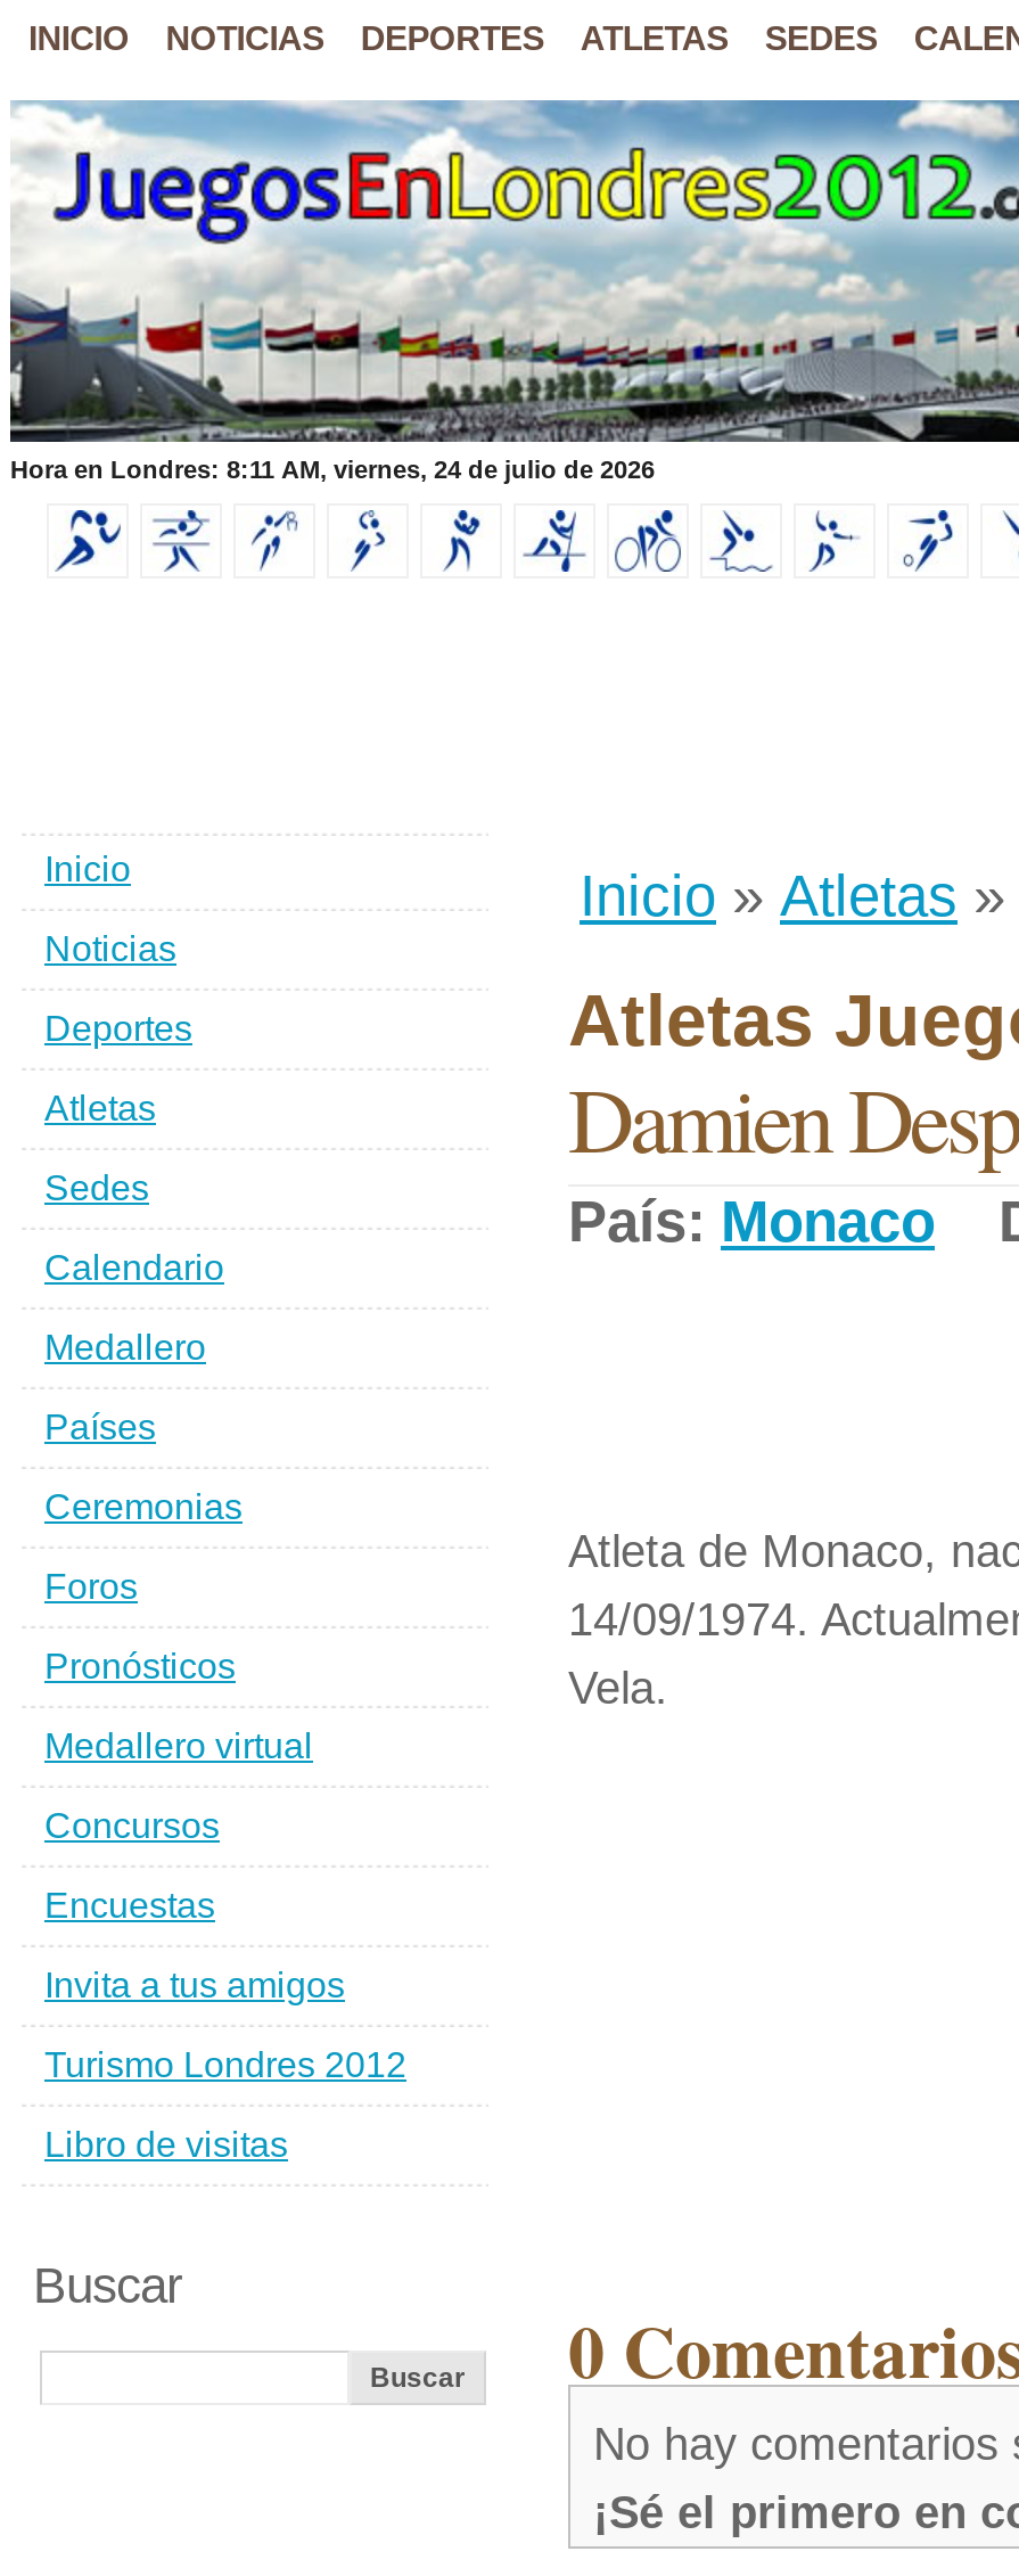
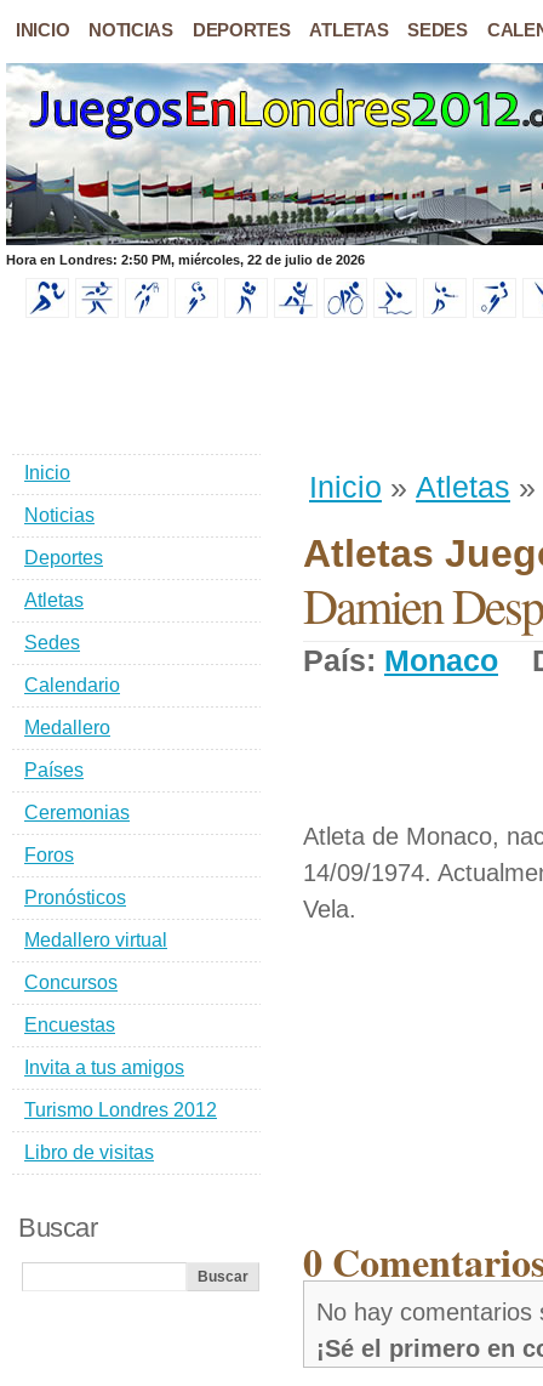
- Hora en Londres: 8:11 AM, viernes, 24 de julio de 2026
+ Hora en Londres: 2:50 PM, miércoles, 22 de julio de 2026
